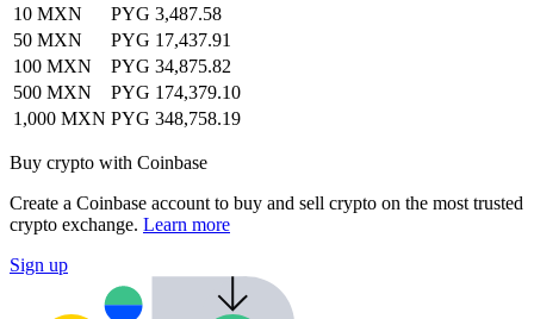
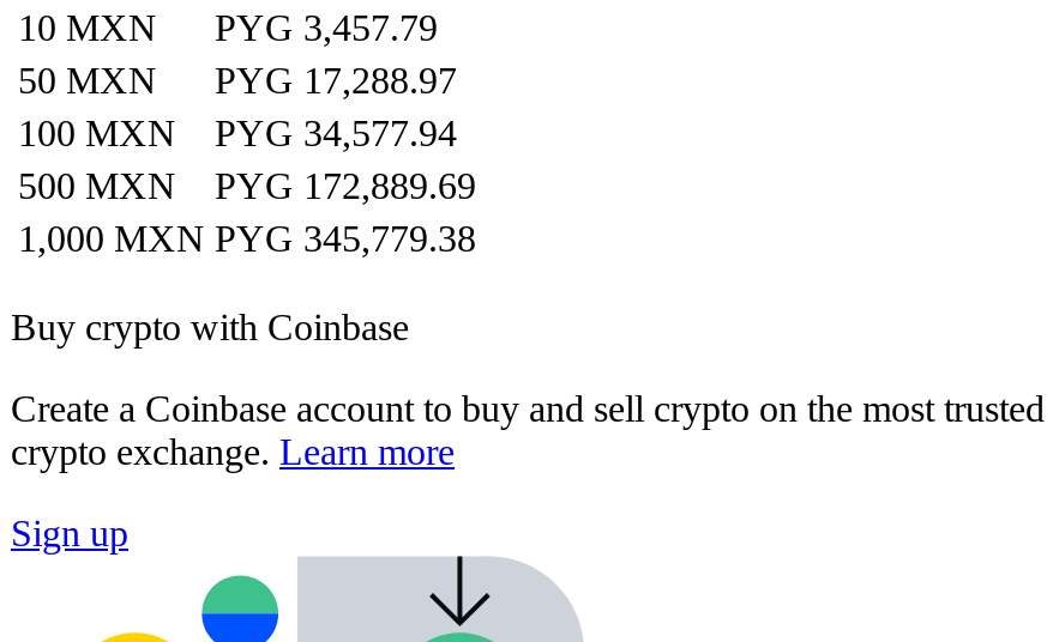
- 10 MXN PYG 3,487.58
+ 10 MXN PYG 3,457.79

- 50 MXN PYG 17,437.91
+ 50 MXN PYG 17,288.97

- 100 MXN PYG 34,875.82
+ 100 MXN PYG 34,577.94

- 500 MXN PYG 174,379.10
+ 500 MXN PYG 172,889.69

- 1,000 MXN PYG 348,758.19
+ 1,000 MXN PYG 345,779.38
